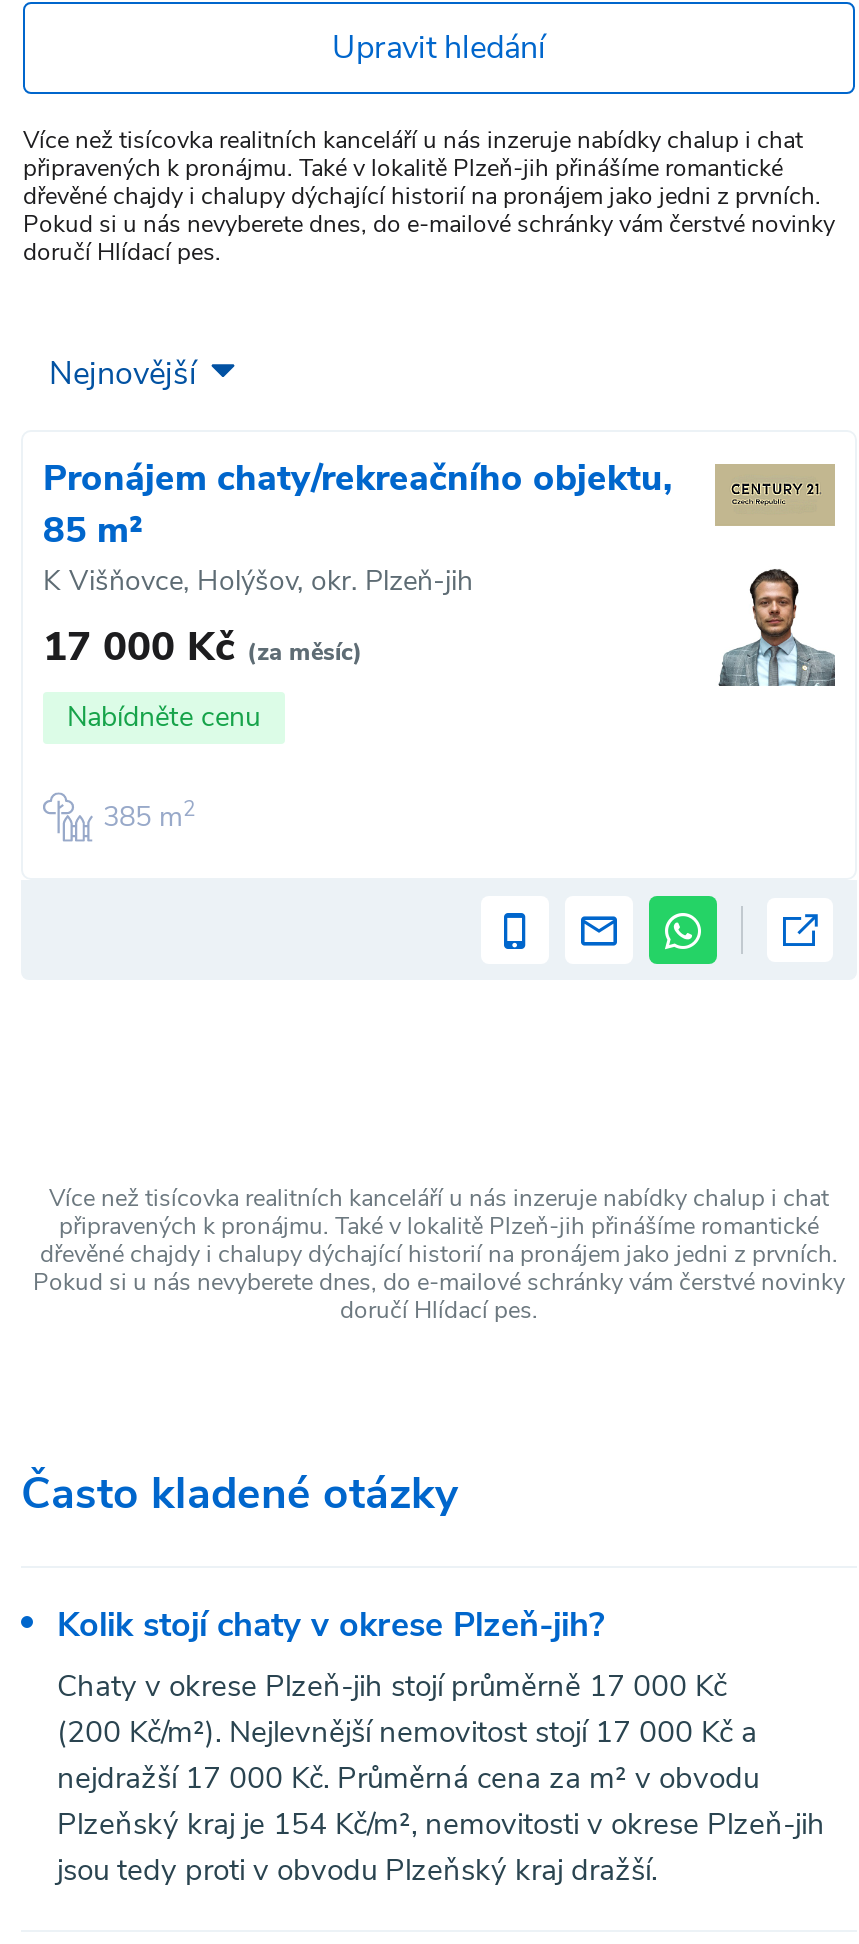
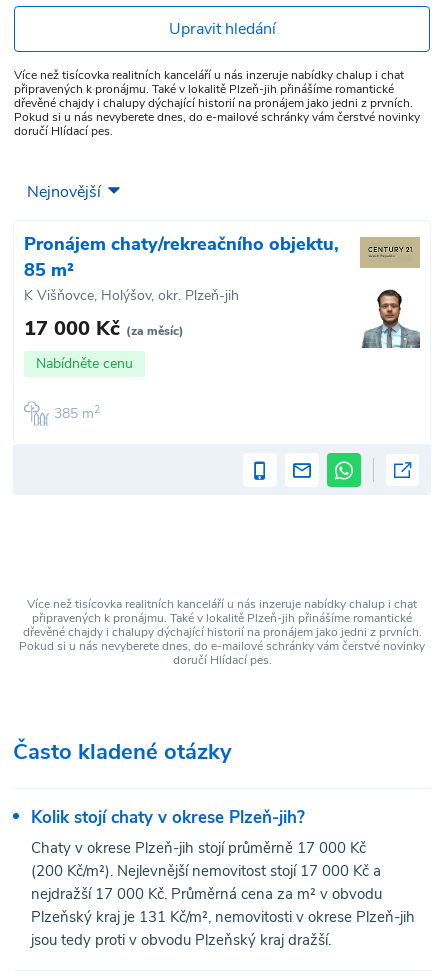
- Plzeňský kraj je 154 Kč/m², nemovitosti v okrese Plzeň-jih
+ Plzeňský kraj je 131 Kč/m², nemovitosti v okrese Plzeň-jih
